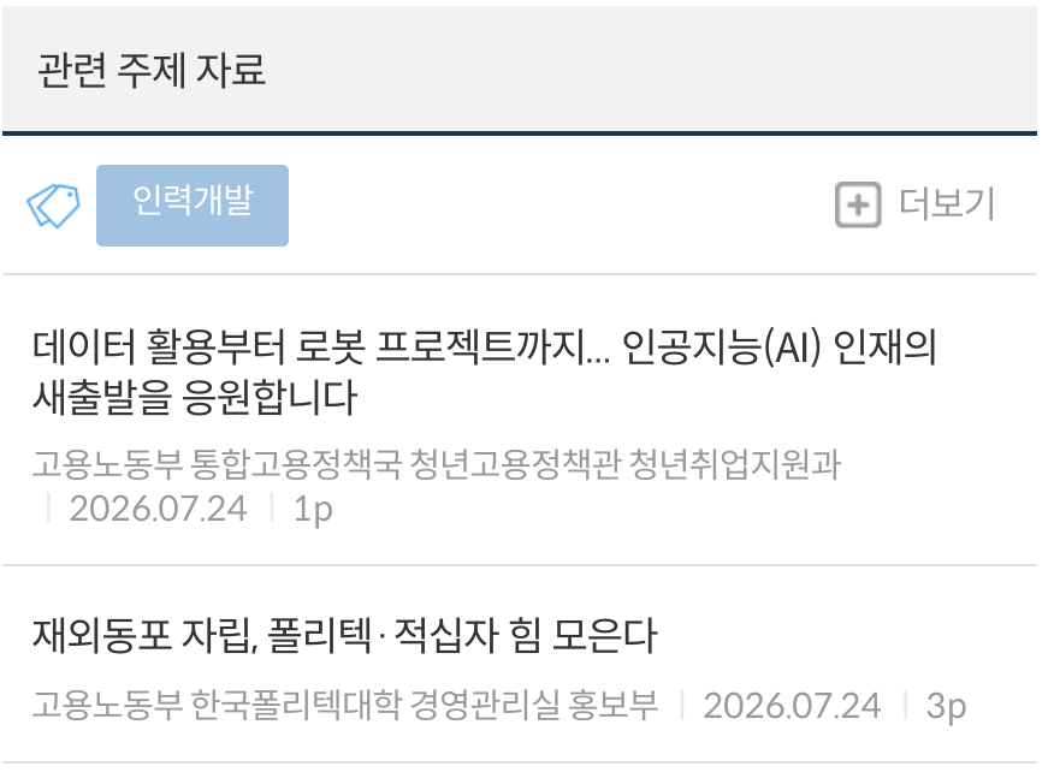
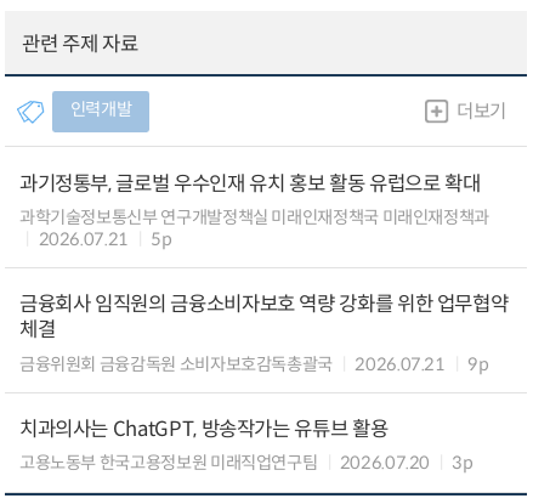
- 데이터 활용부터 로봇 프로젝트까지... 인공지능(AI) 인재의
- 새출발을 응원합니다
- 고용노동부 통합고용정책국 청년고용정책관 청년취업지원과
- 2026.07.24
- 1p
- 재외동포 자립, 폴리텍·적십자 힘 모은다
- 고용노동부 한국폴리텍대학 경영관리실 홍보부
- 2026.07.24
+ 과기정통부, 글로벌 우수인재 유치 홍보 활동 유럽으로 확대
+ 과학기술정보통신부 연구개발정책실 미래인재정책국 미래인재정책과
+ 2026.07.21
+ 5p
+ 금융회사 임직원의 금융소비자보호 역량 강화를 위한 업무협약
+ 체결
+ 금융위원회 금융감독원 소비자보호감독총괄국
+ 2026.07.21
+ 9p
+ 치과의사는 ChatGPT, 방송작가는 유튜브 활용
+ 고용노동부 한국고용정보원 미래직업연구팀
+ 2026.07.20
